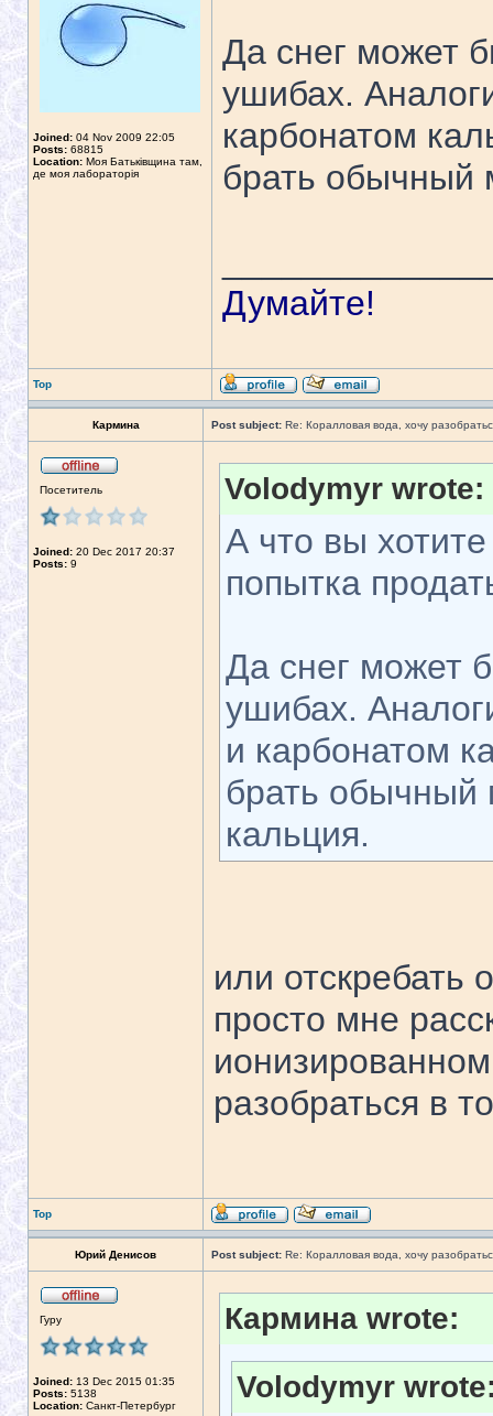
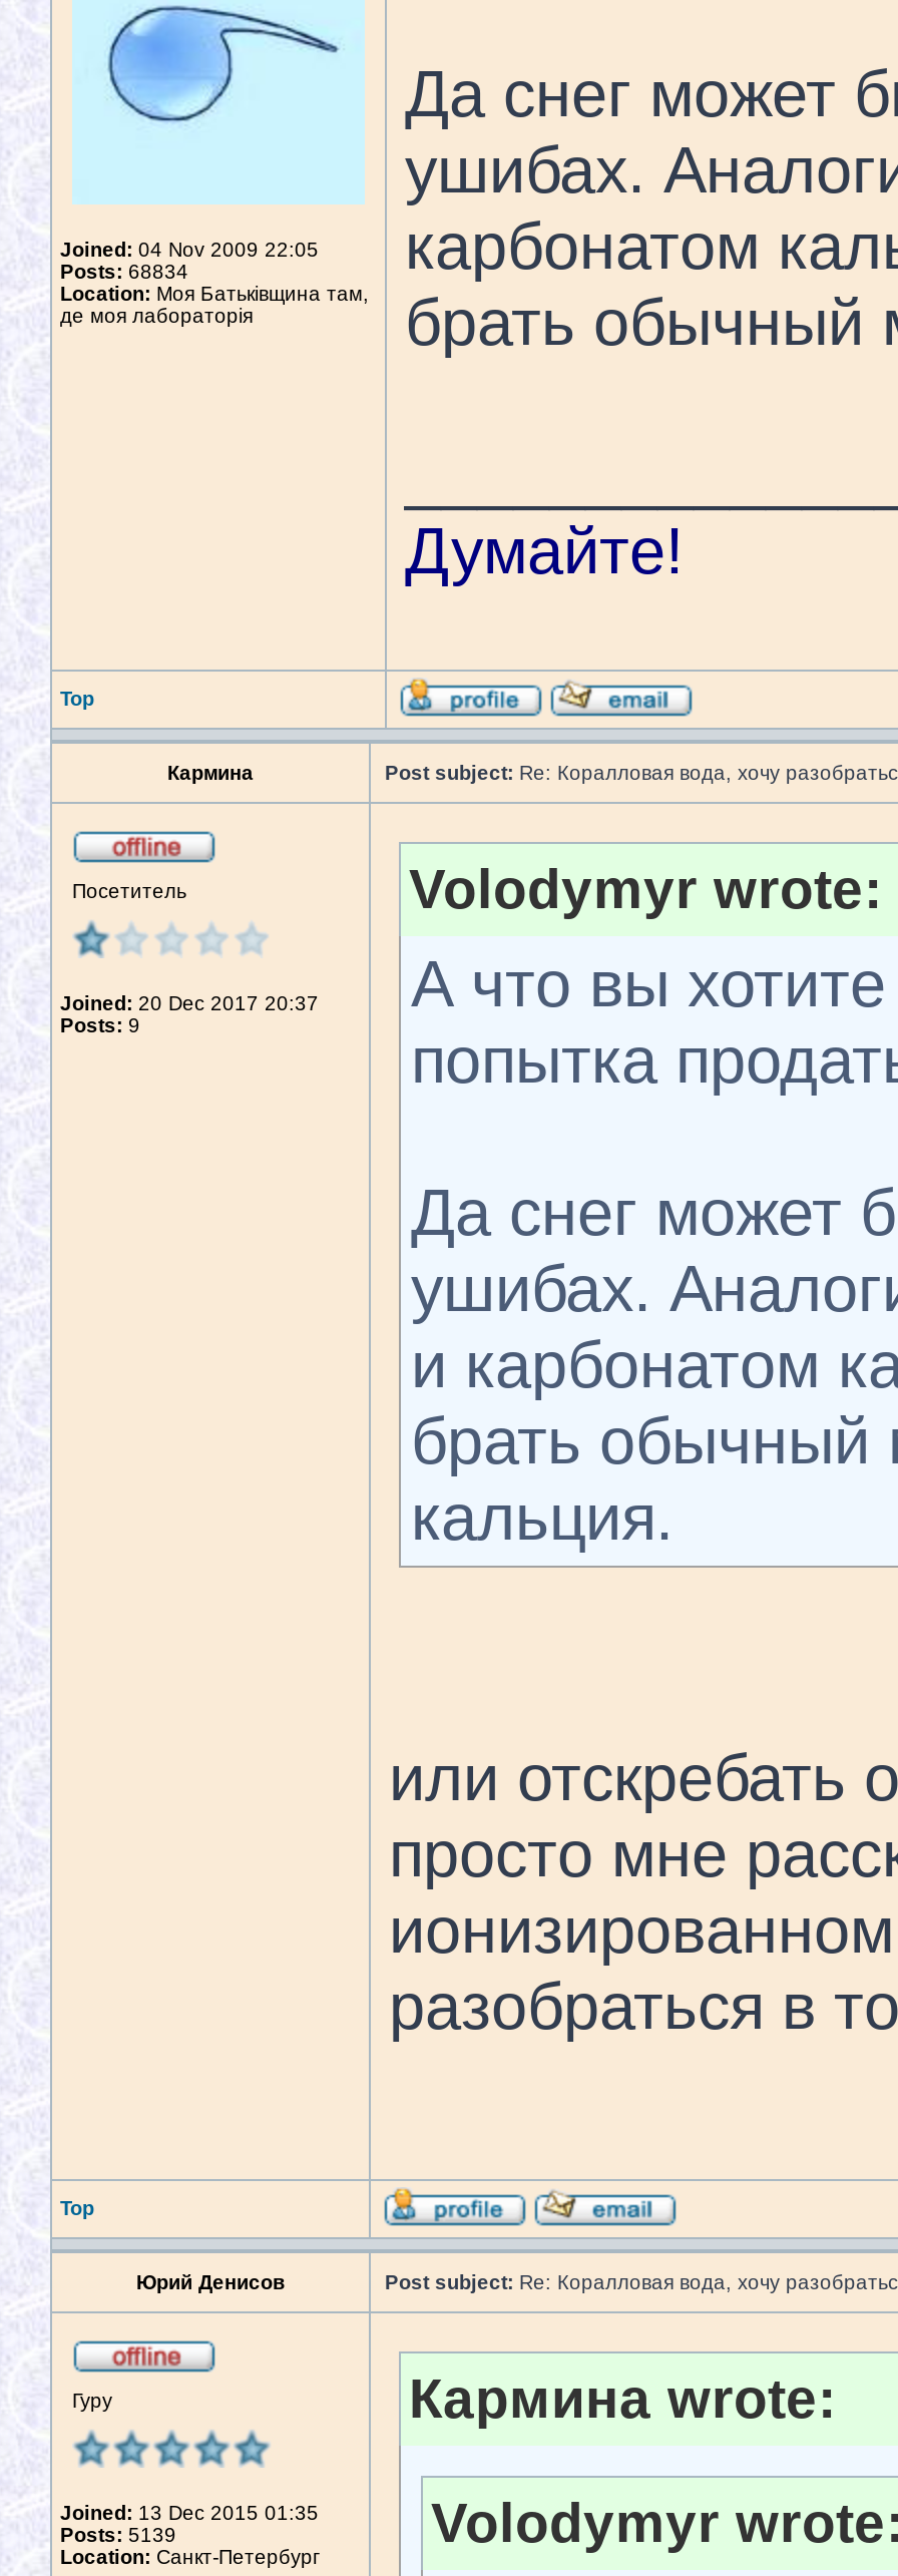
- Posts: 68815
+ Posts: 68834

- Posts: 5138
+ Posts: 5139
